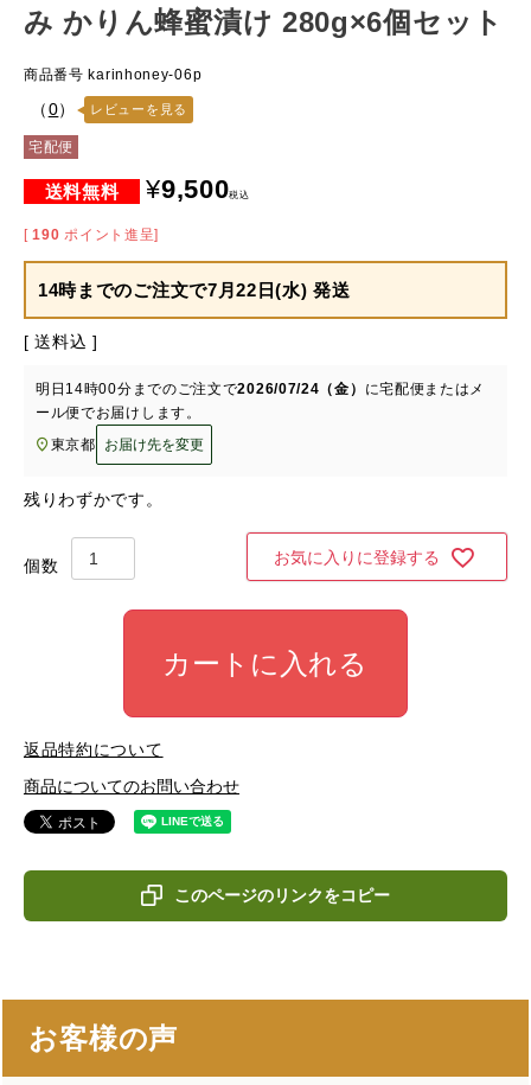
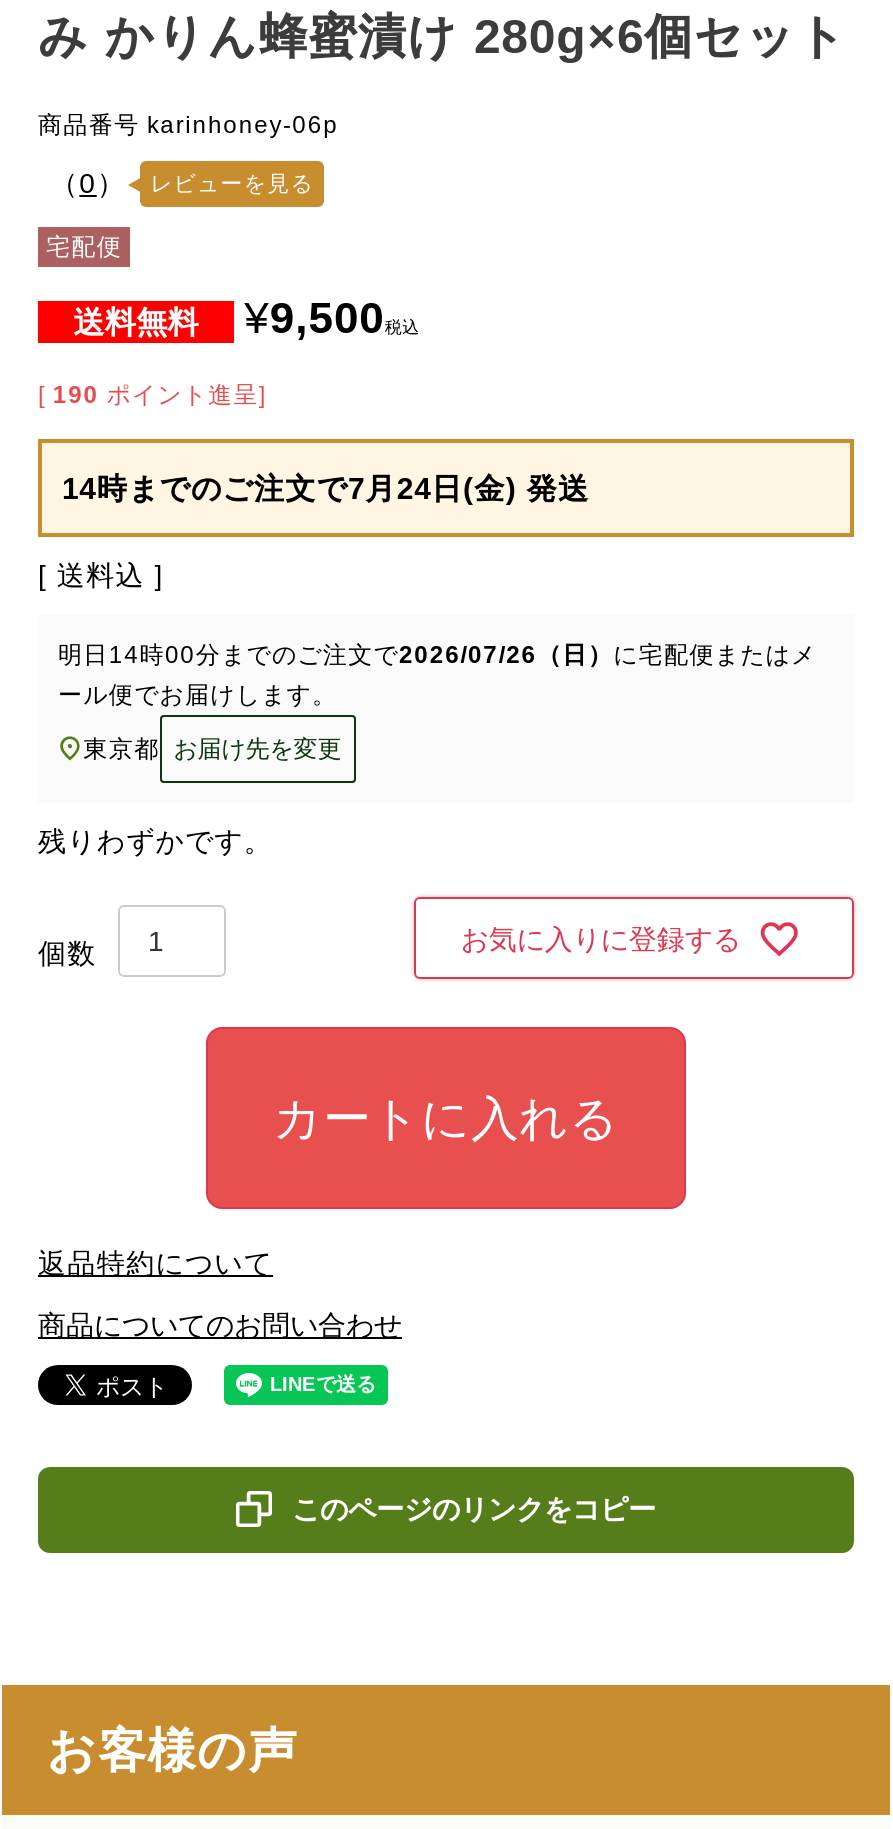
- 14時までのご注文で7月22日(水) 発送
+ 14時までのご注文で7月24日(金) 発送

- 明日14時00分までのご注文で2026/07/24（金）に宅配便またはメ
+ 明日14時00分までのご注文で2026/07/26（日）に宅配便またはメ
